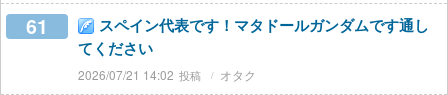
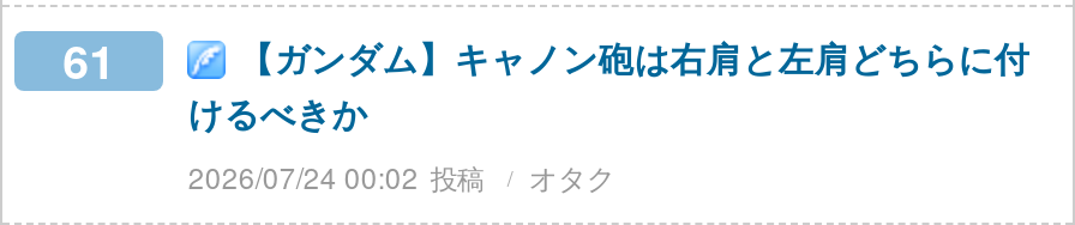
- スペイン代表です！マタドールガンダムです通し
- てください
- 2026/07/21 14:02
+ 【ガンダム】キャノン砲は右肩と左肩どちらに付
+ けるべきか
+ 2026/07/24 00:02
